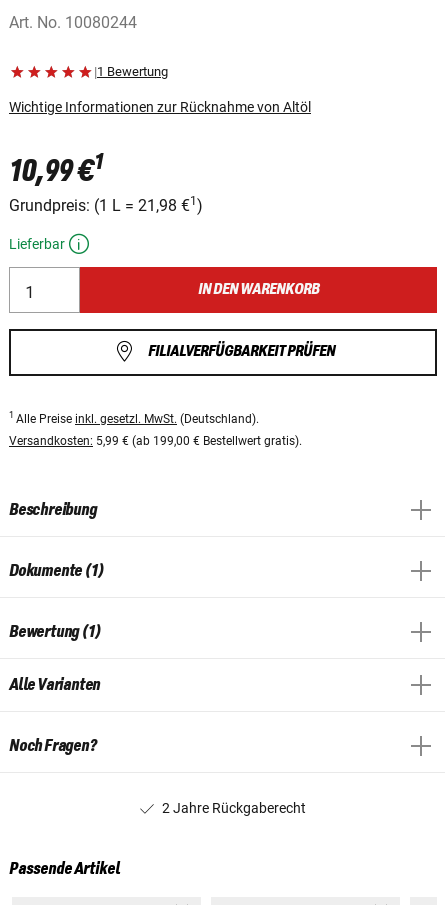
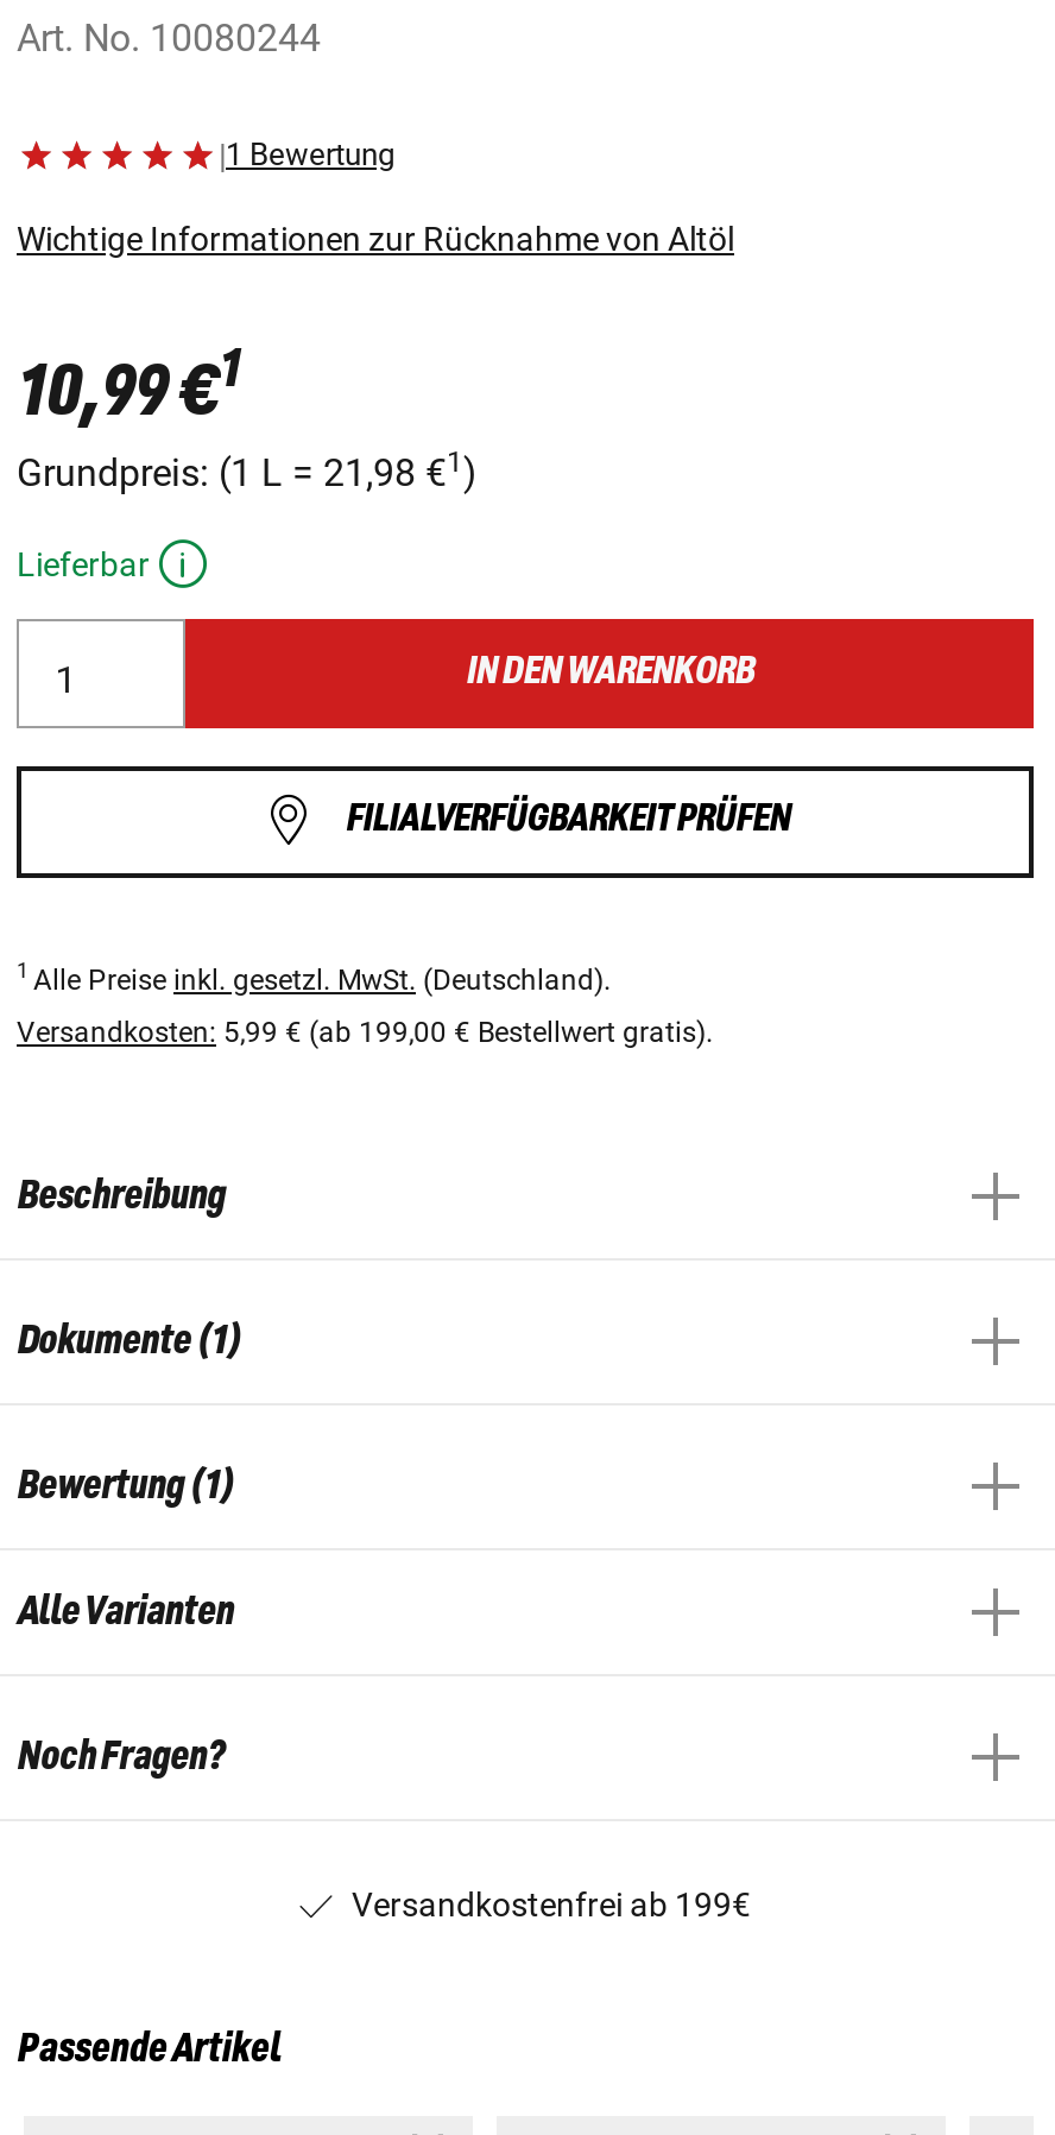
- 2 Jahre Rückgaberecht
+ Versandkostenfrei ab 199€
